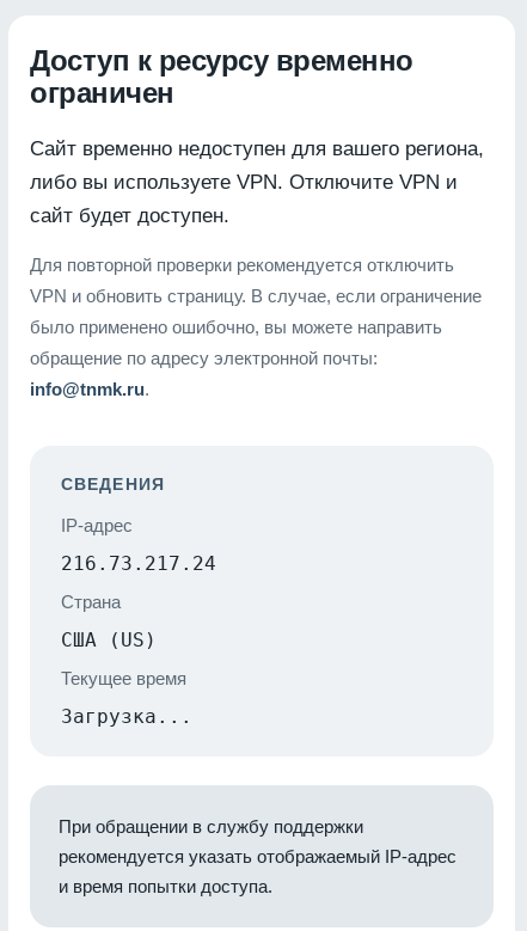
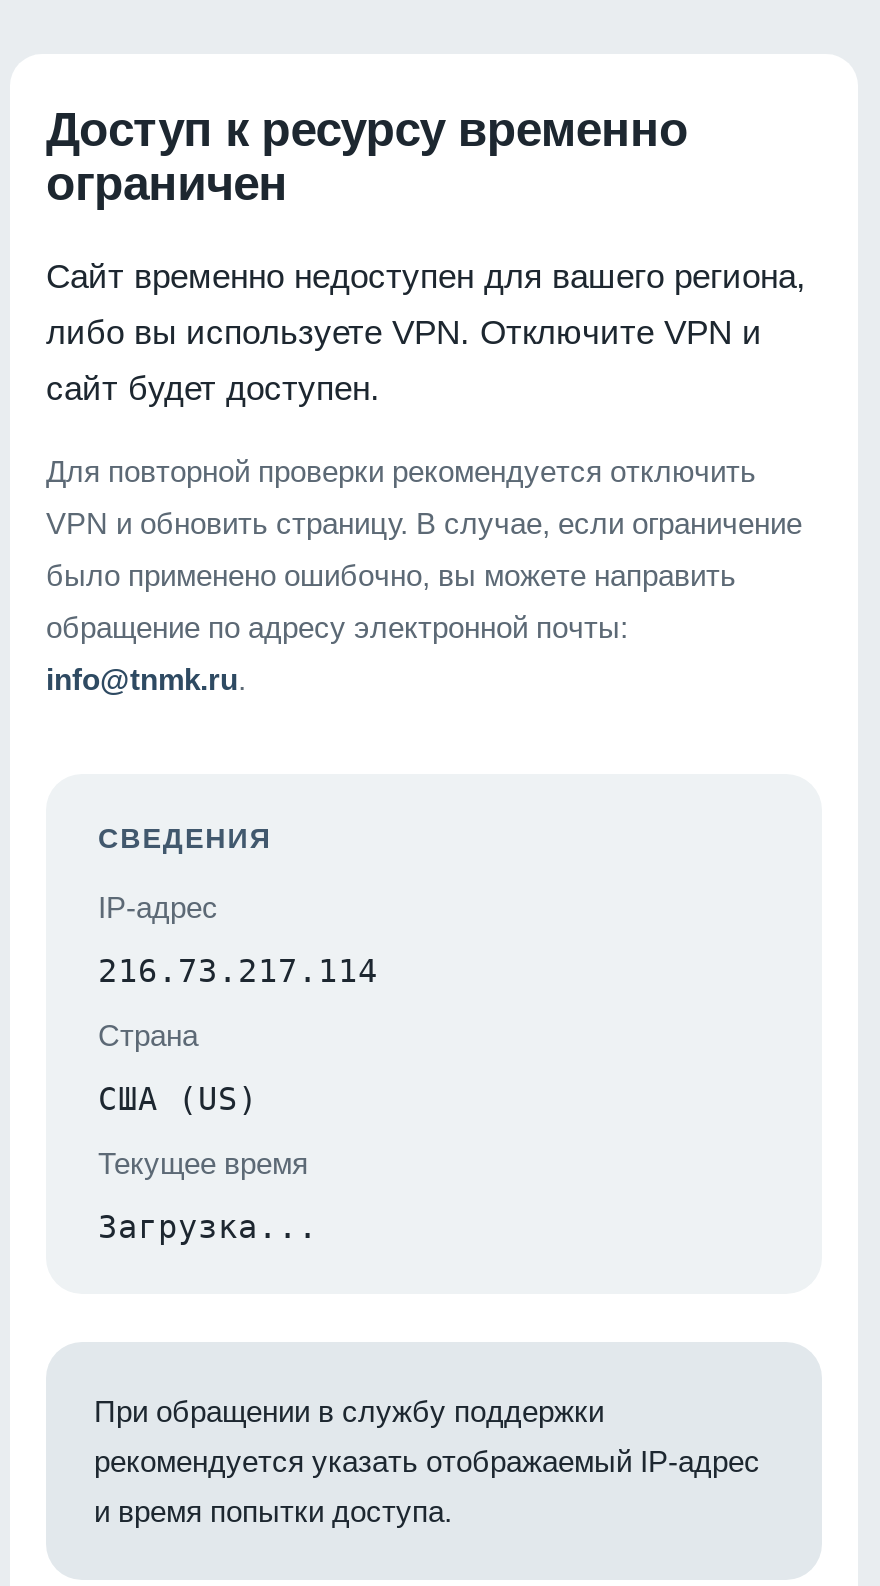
- 216.73.217.24
+ 216.73.217.114
